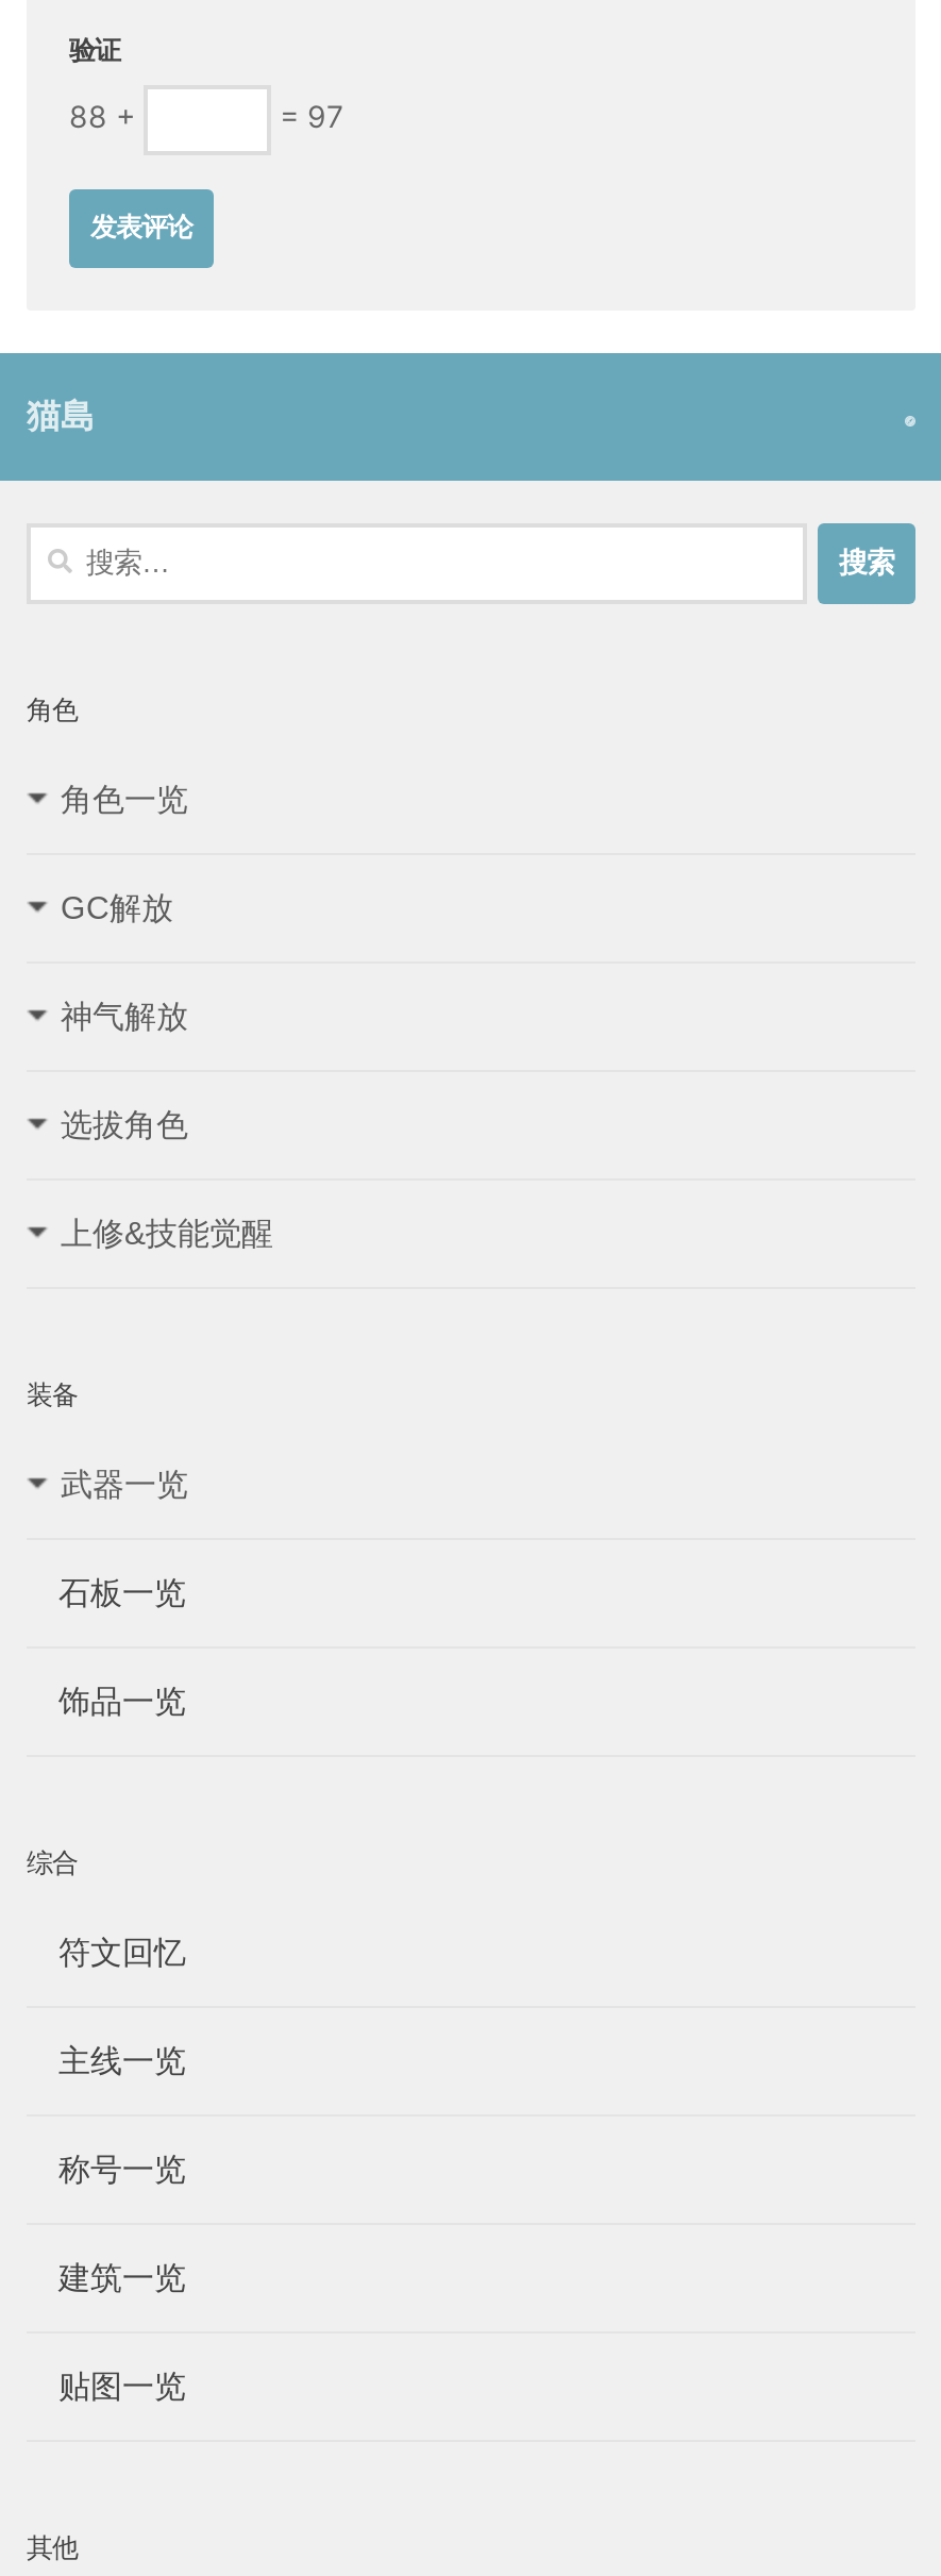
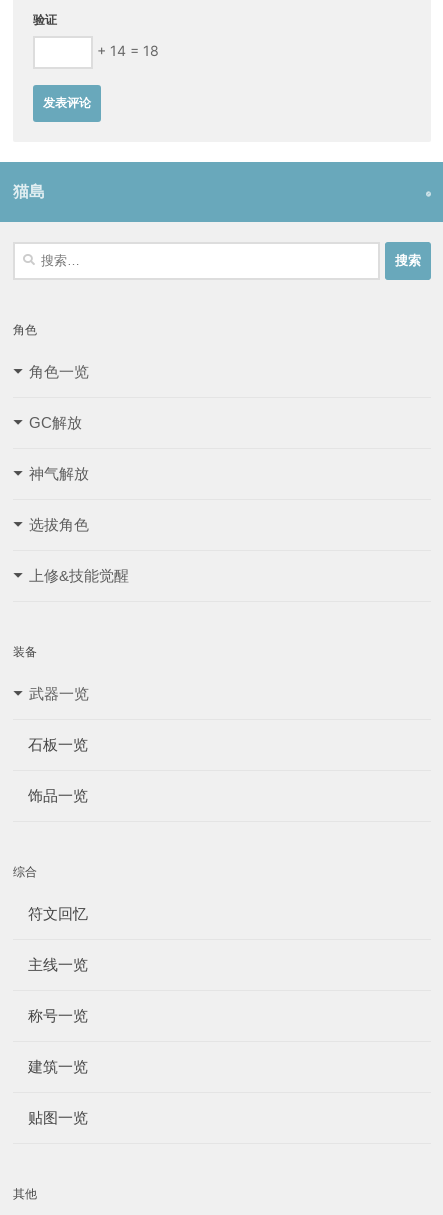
- 88 +
- = 97
+ + 14 = 18
